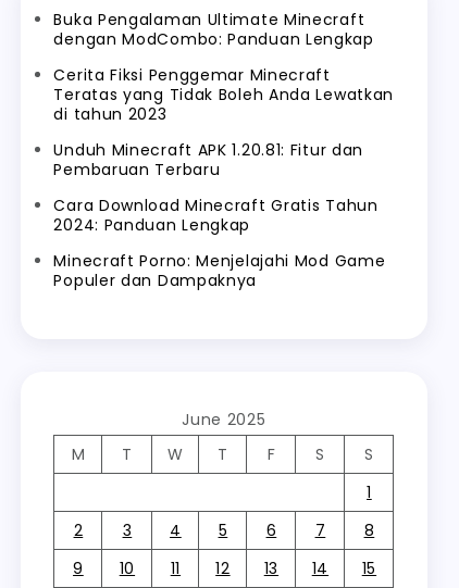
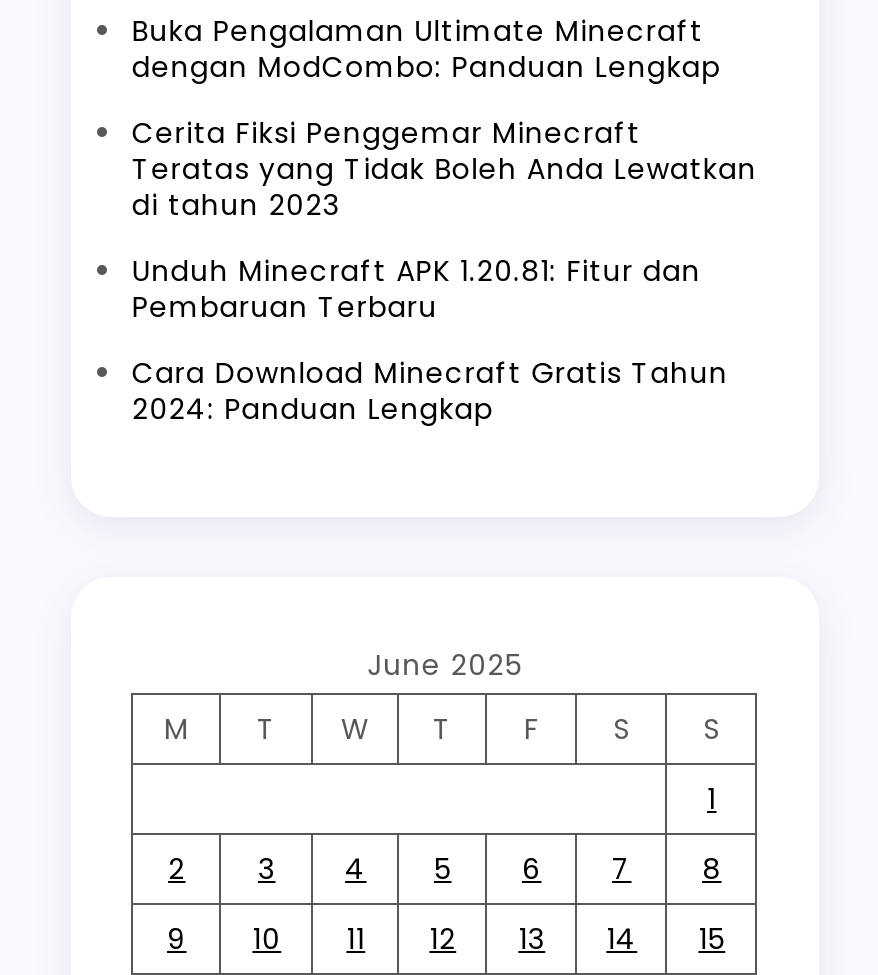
- Minecraft Porno: Menjelajahi Mod Game
- Populer dan Dampaknya
